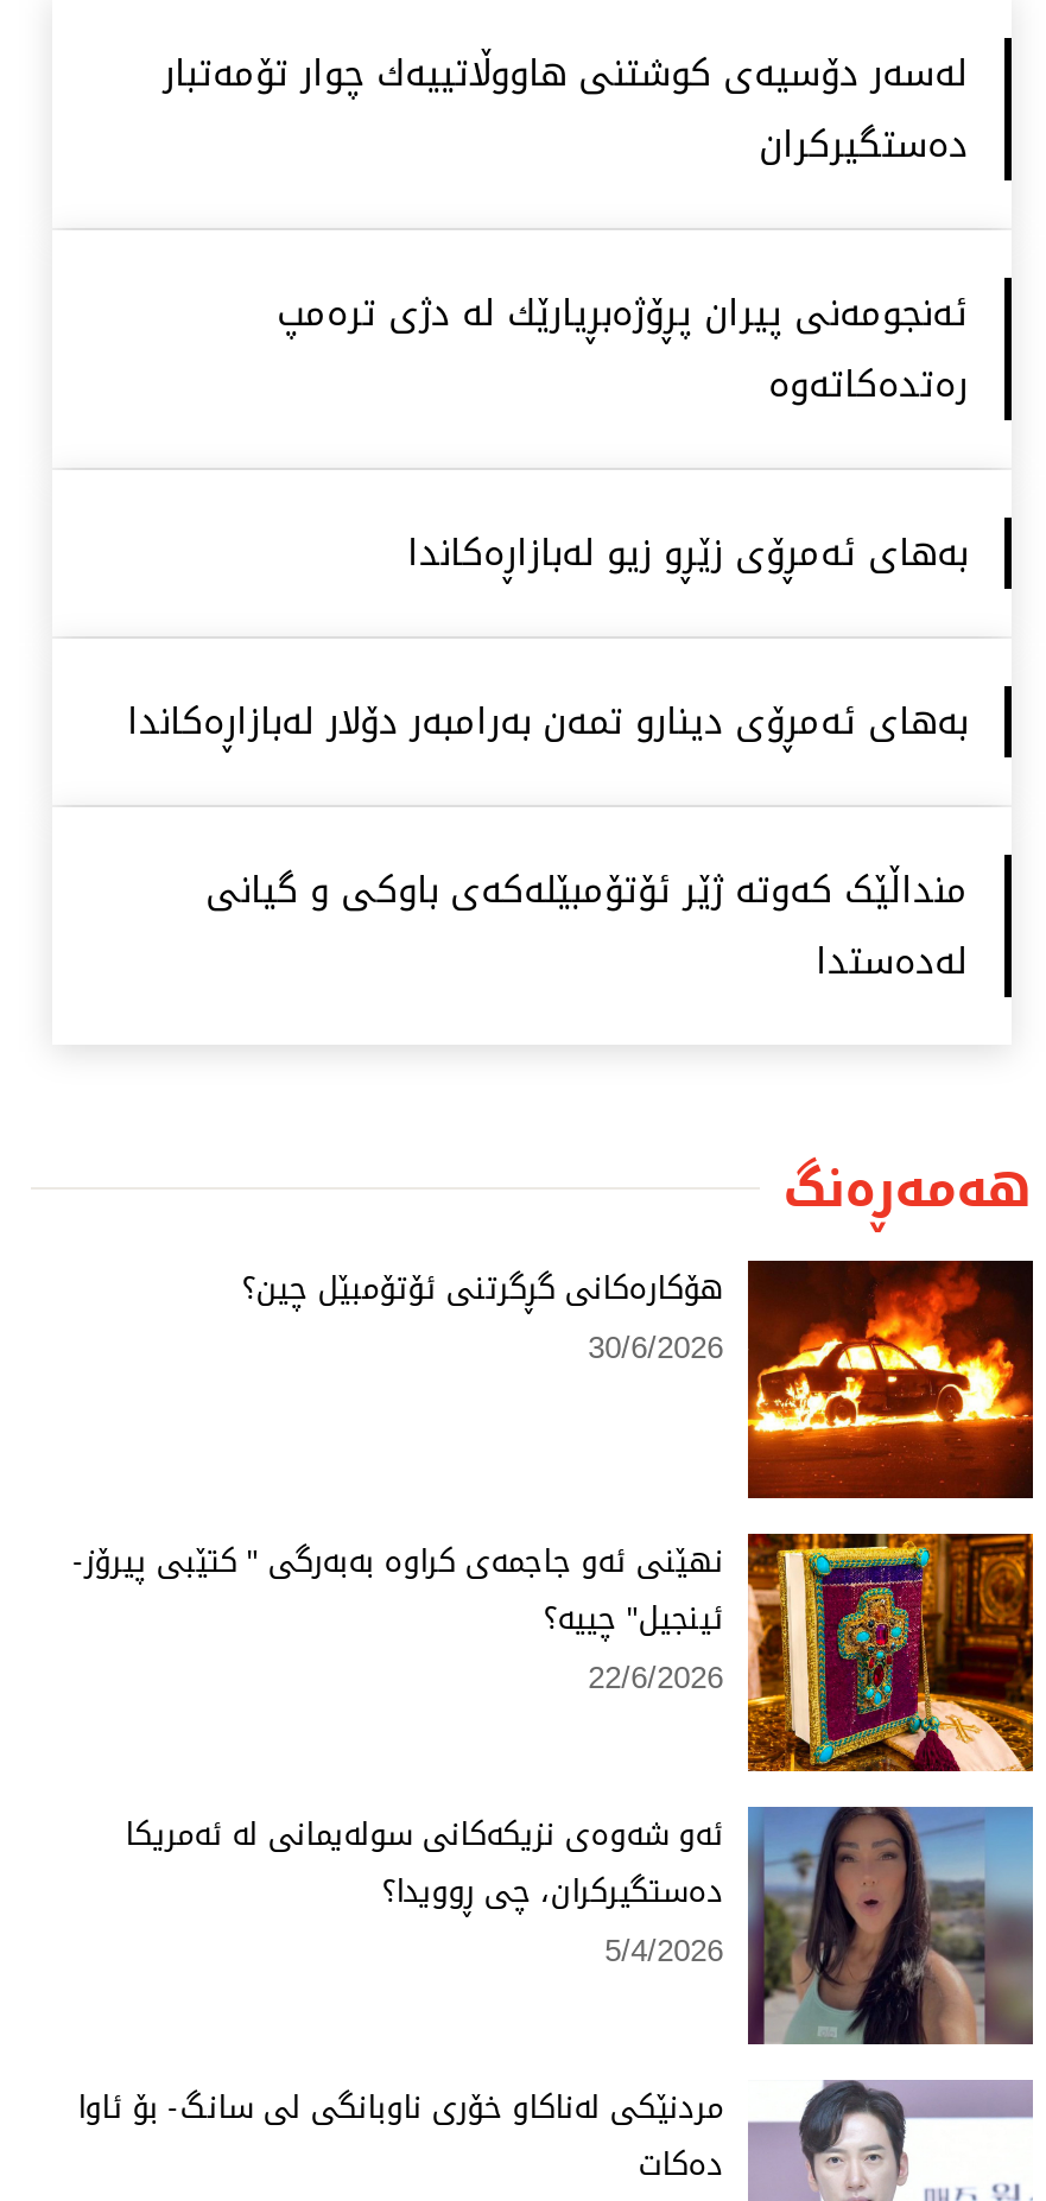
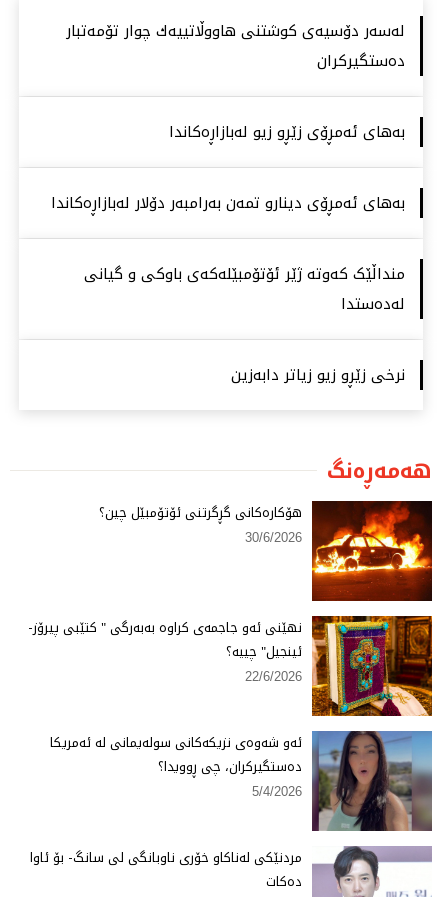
- ئەنجومەنی پیران پڕۆژەبڕیارێك لە دژی ترەمپ
- رەتدەكاتەوە

moved up: بەهای ئەمڕۆی زێڕو زیو لەبازاڕەكاندا | بەهای ئەمڕۆی دینارو تمەن بەرامبەر دۆلار لەبازاڕەكاندا | منداڵێک کەوتە ژێر ئۆتۆمبێلەکەی باوکی و گیانی | لەدەستدا

+ نرخی زێڕو زیو زیاتر دابەزین
